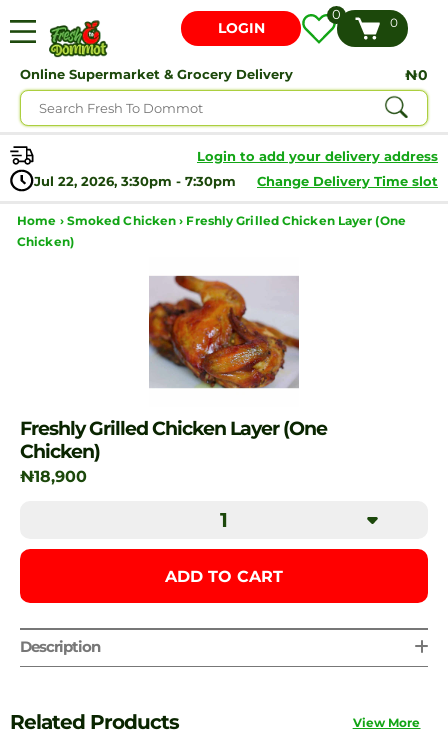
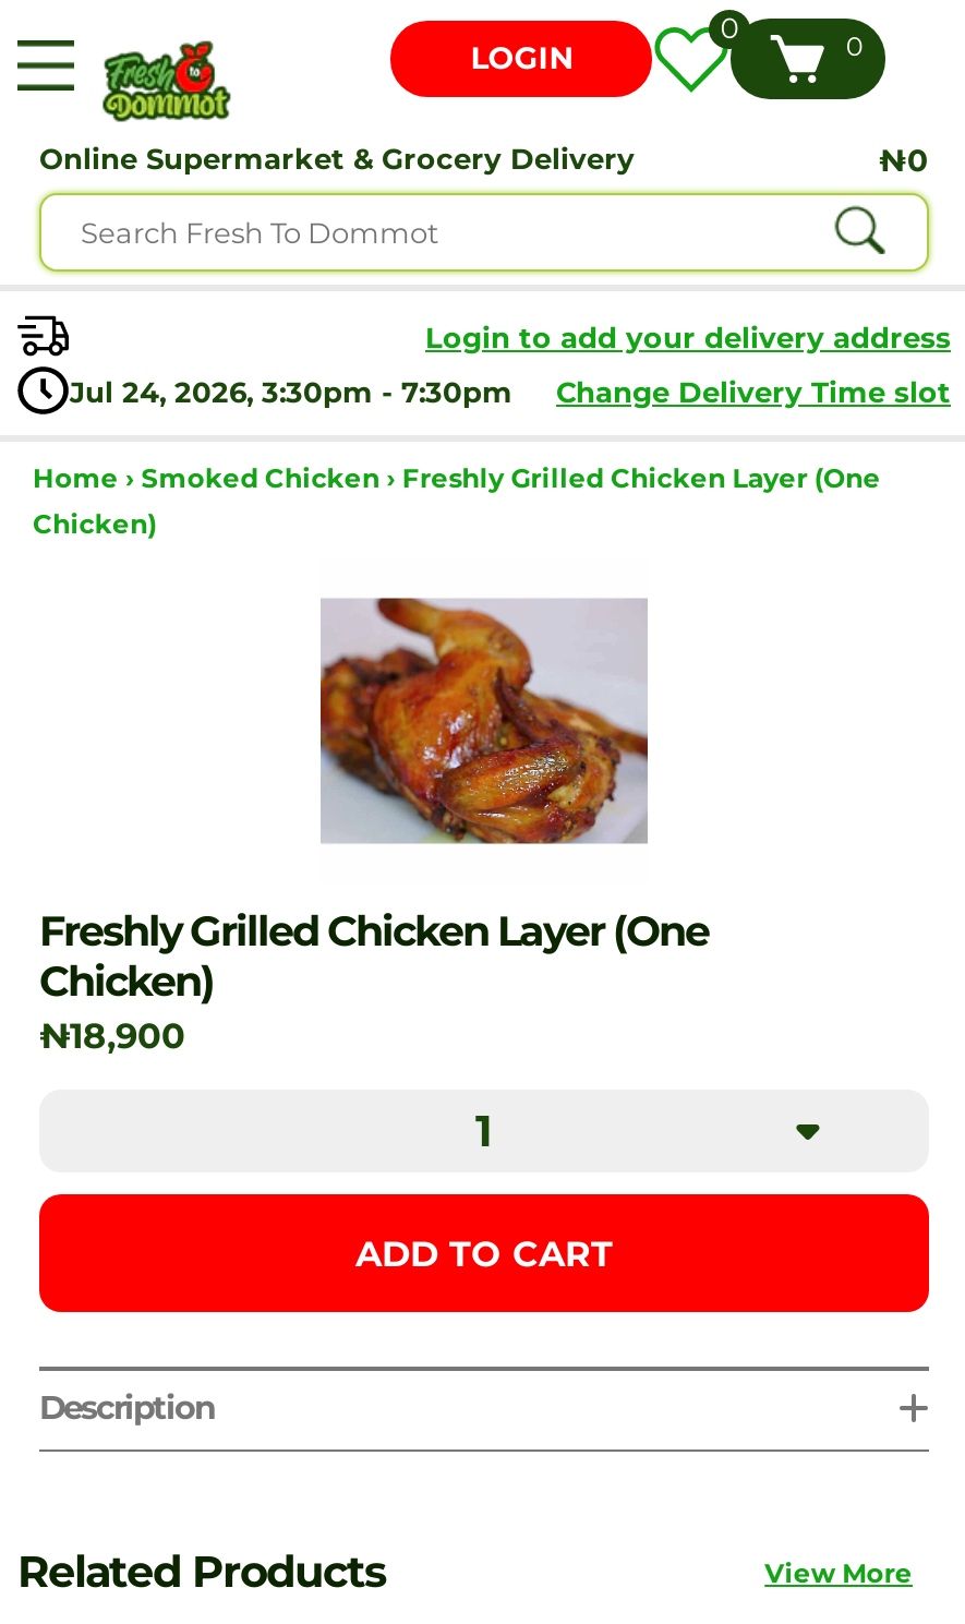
- Jul 22, 2026, 3:30pm - 7:30pm Change Delivery Time slot
+ Jul 24, 2026, 3:30pm - 7:30pm Change Delivery Time slot
